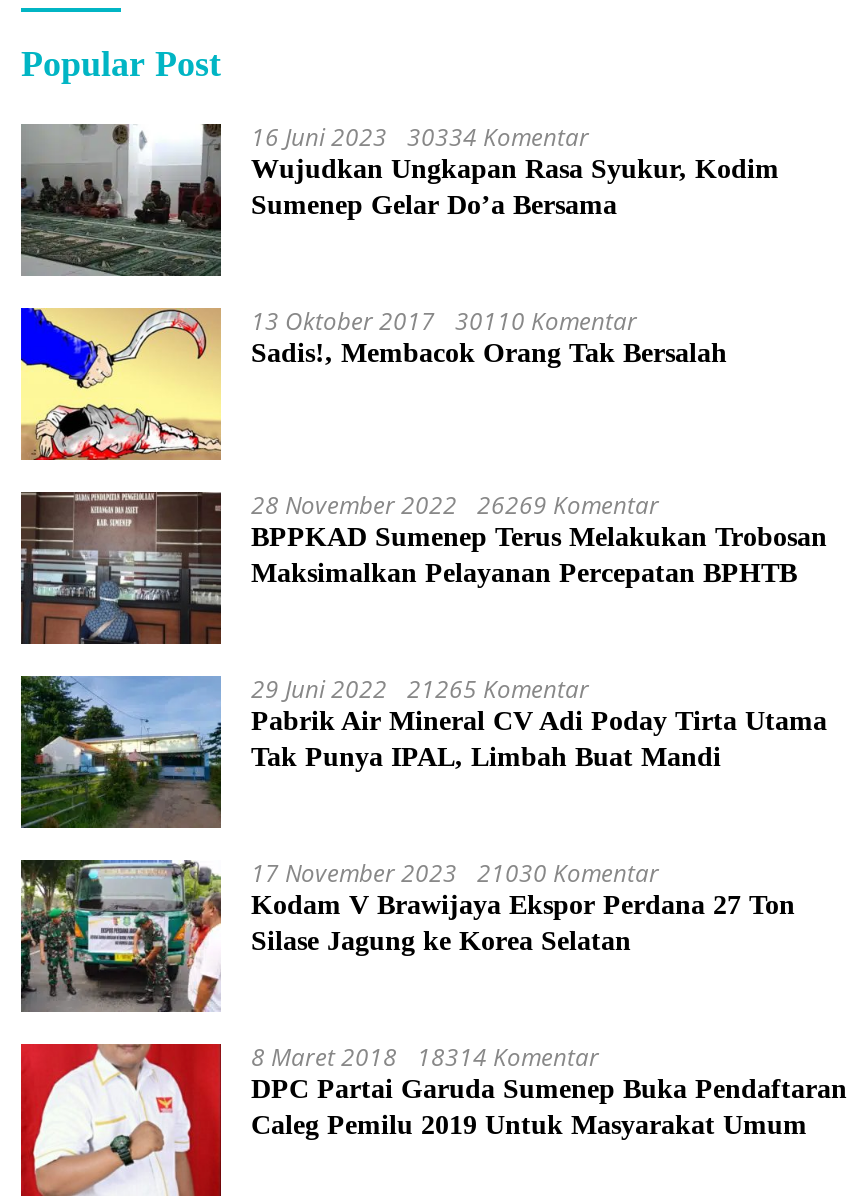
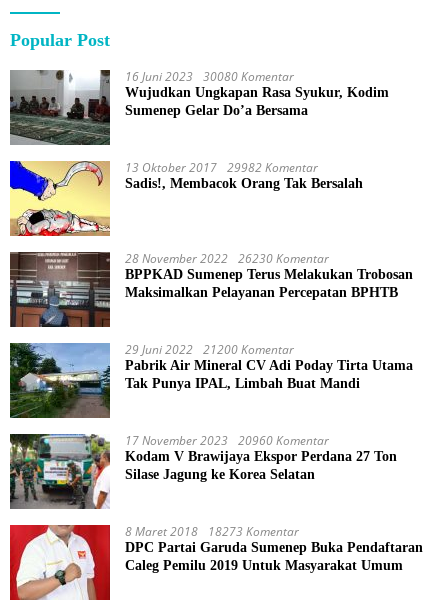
- 16 Juni 2023 30334 Komentar
+ 16 Juni 2023 30080 Komentar

- 13 Oktober 2017 30110 Komentar
+ 13 Oktober 2017 29982 Komentar

- 28 November 2022 26269 Komentar
+ 28 November 2022 26230 Komentar

- 29 Juni 2022 21265 Komentar
+ 29 Juni 2022 21200 Komentar

- 17 November 2023 21030 Komentar
+ 17 November 2023 20960 Komentar

- 8 Maret 2018 18314 Komentar
+ 8 Maret 2018 18273 Komentar
